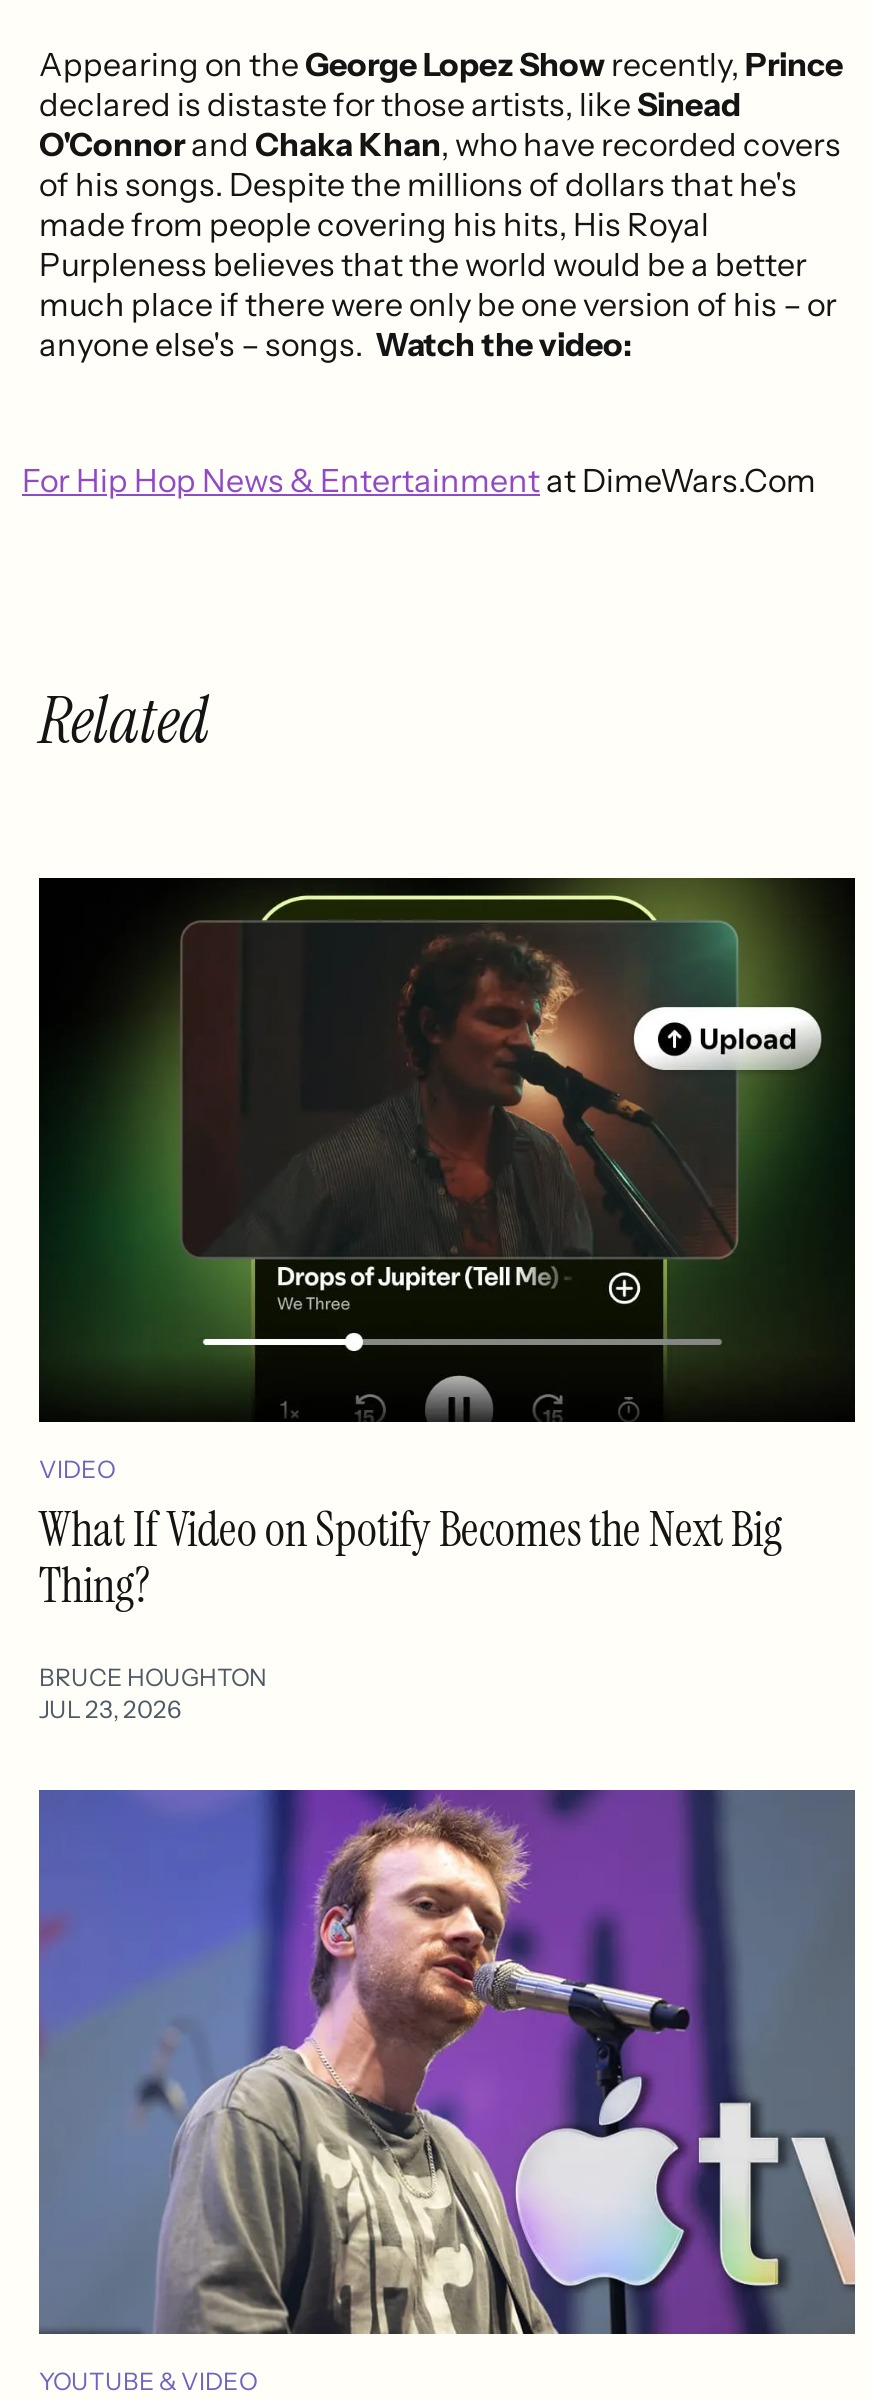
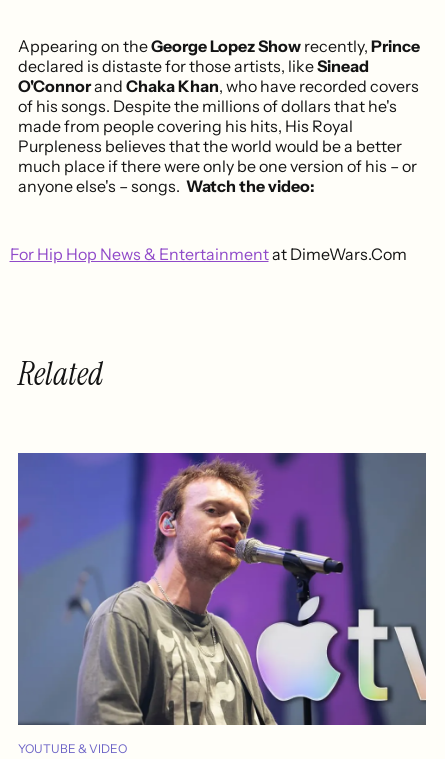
- [image]
- VIDEO
- What If Video on Spotify Becomes the Next Big
- Thing?
- BRUCE HOUGHTON
- JUL 23, 2026
